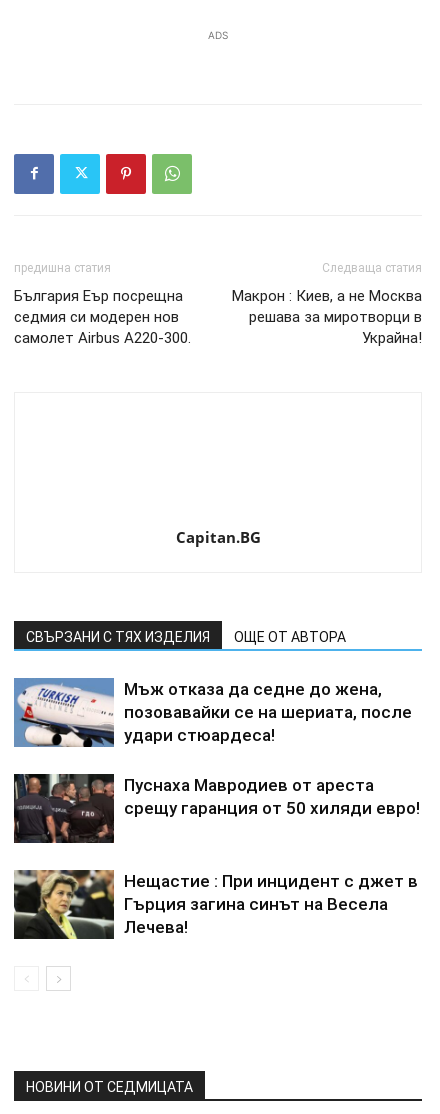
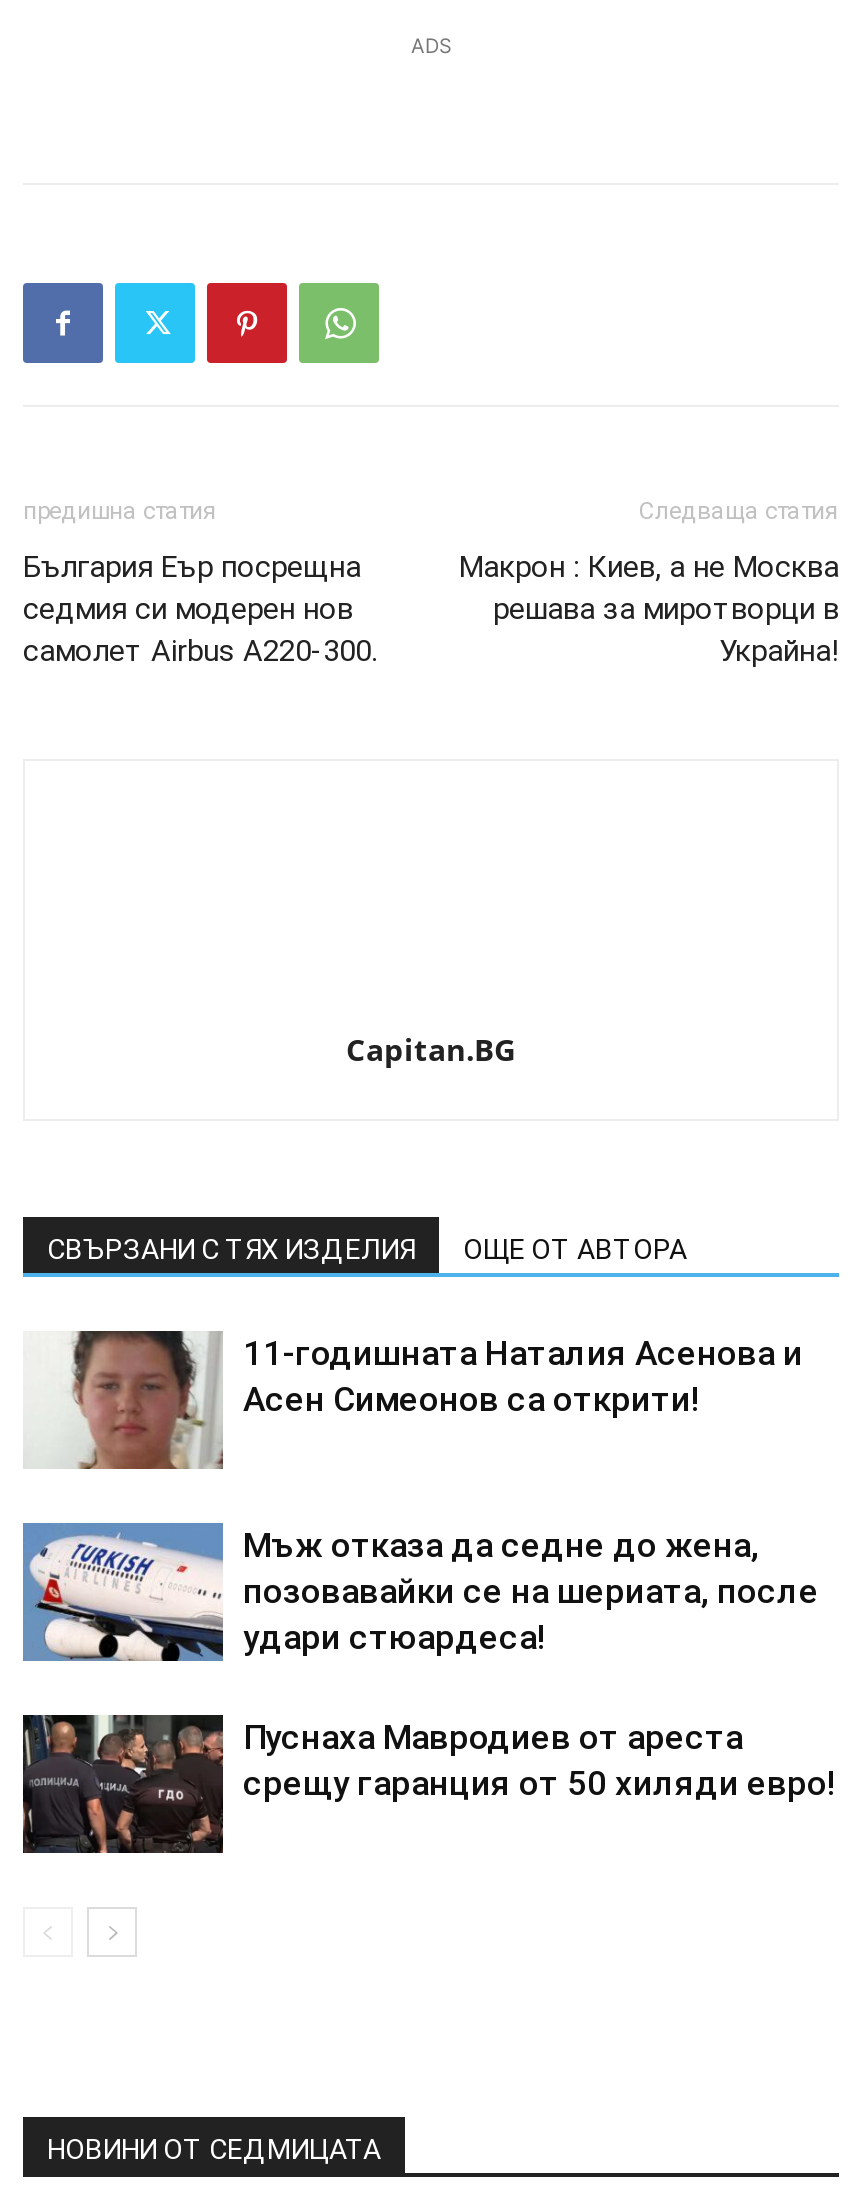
+ [image]
+ 11-годишната Наталия Асенова и
+ Асен Симеонов са открити!

moved down: [image] | Мъж отказа да седне до жена, | позовавайки се на шериата, после | удари стюардеса! | Пуснаха Мавродиев от ареста | срещу гаранция от 50 хиляди евро!

- [image]
- Нещастие : При инцидент с джет в
- Гърция загина синът на Весела
- Лечева!
